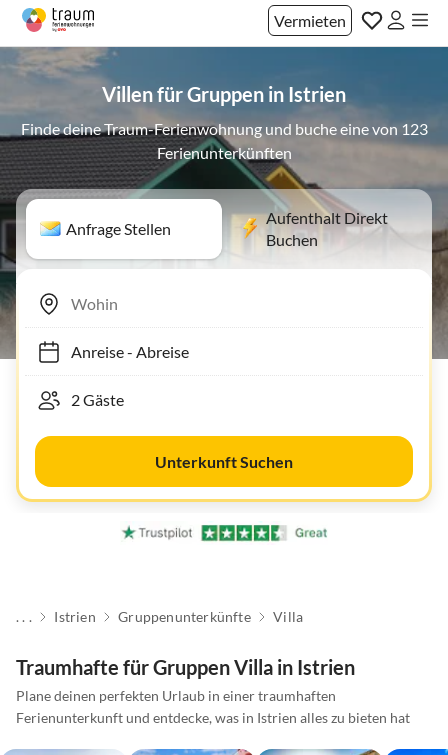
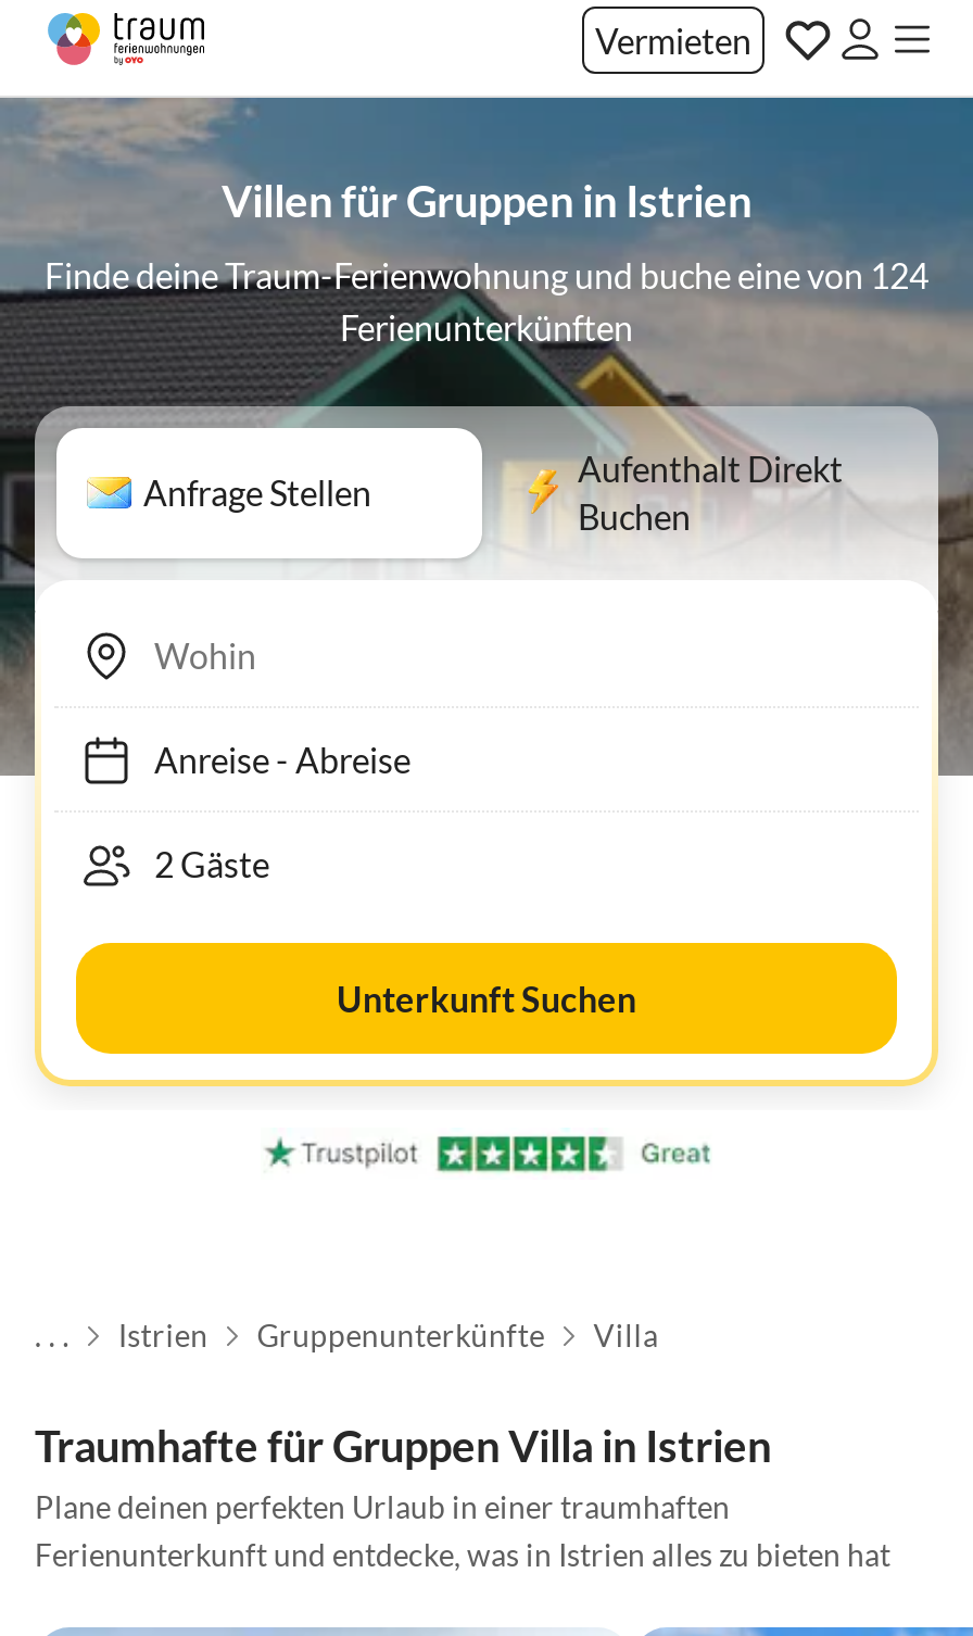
- Finde deine Traum-Ferienwohnung und buche eine von 123
+ Finde deine Traum-Ferienwohnung und buche eine von 124
